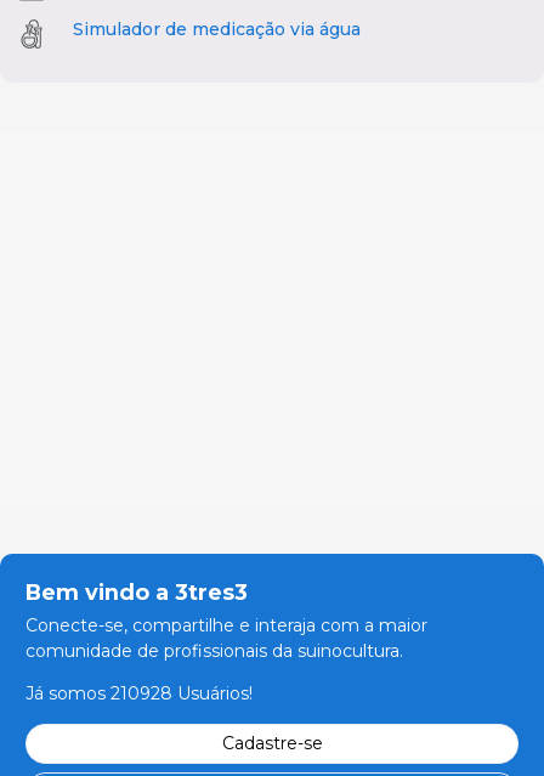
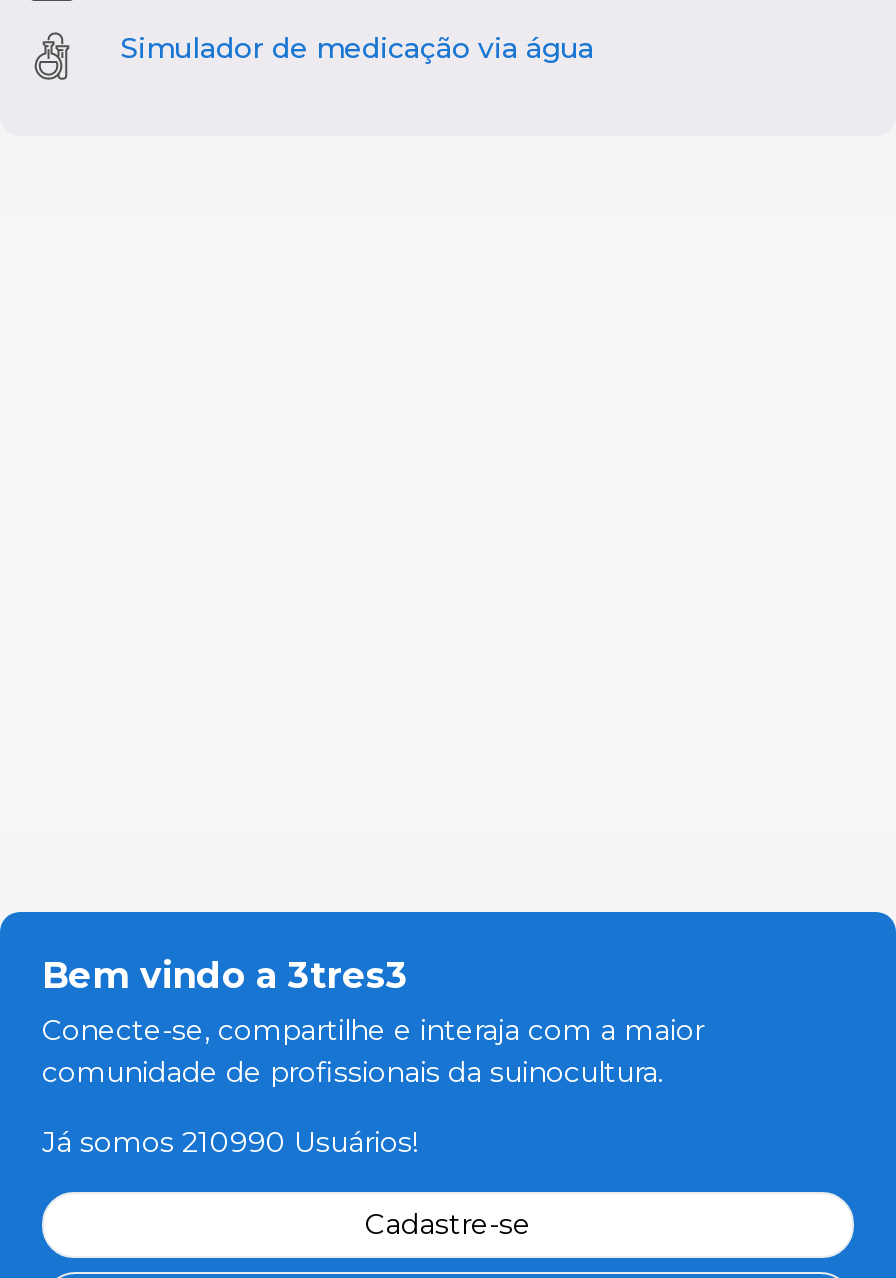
- Já somos 210928 Usuários!
+ Já somos 210990 Usuários!
